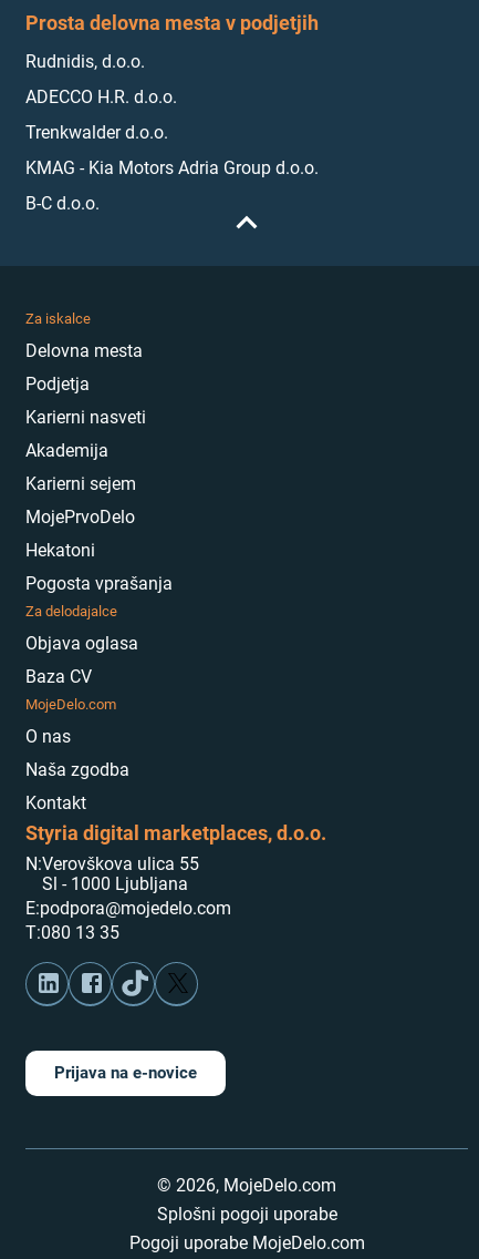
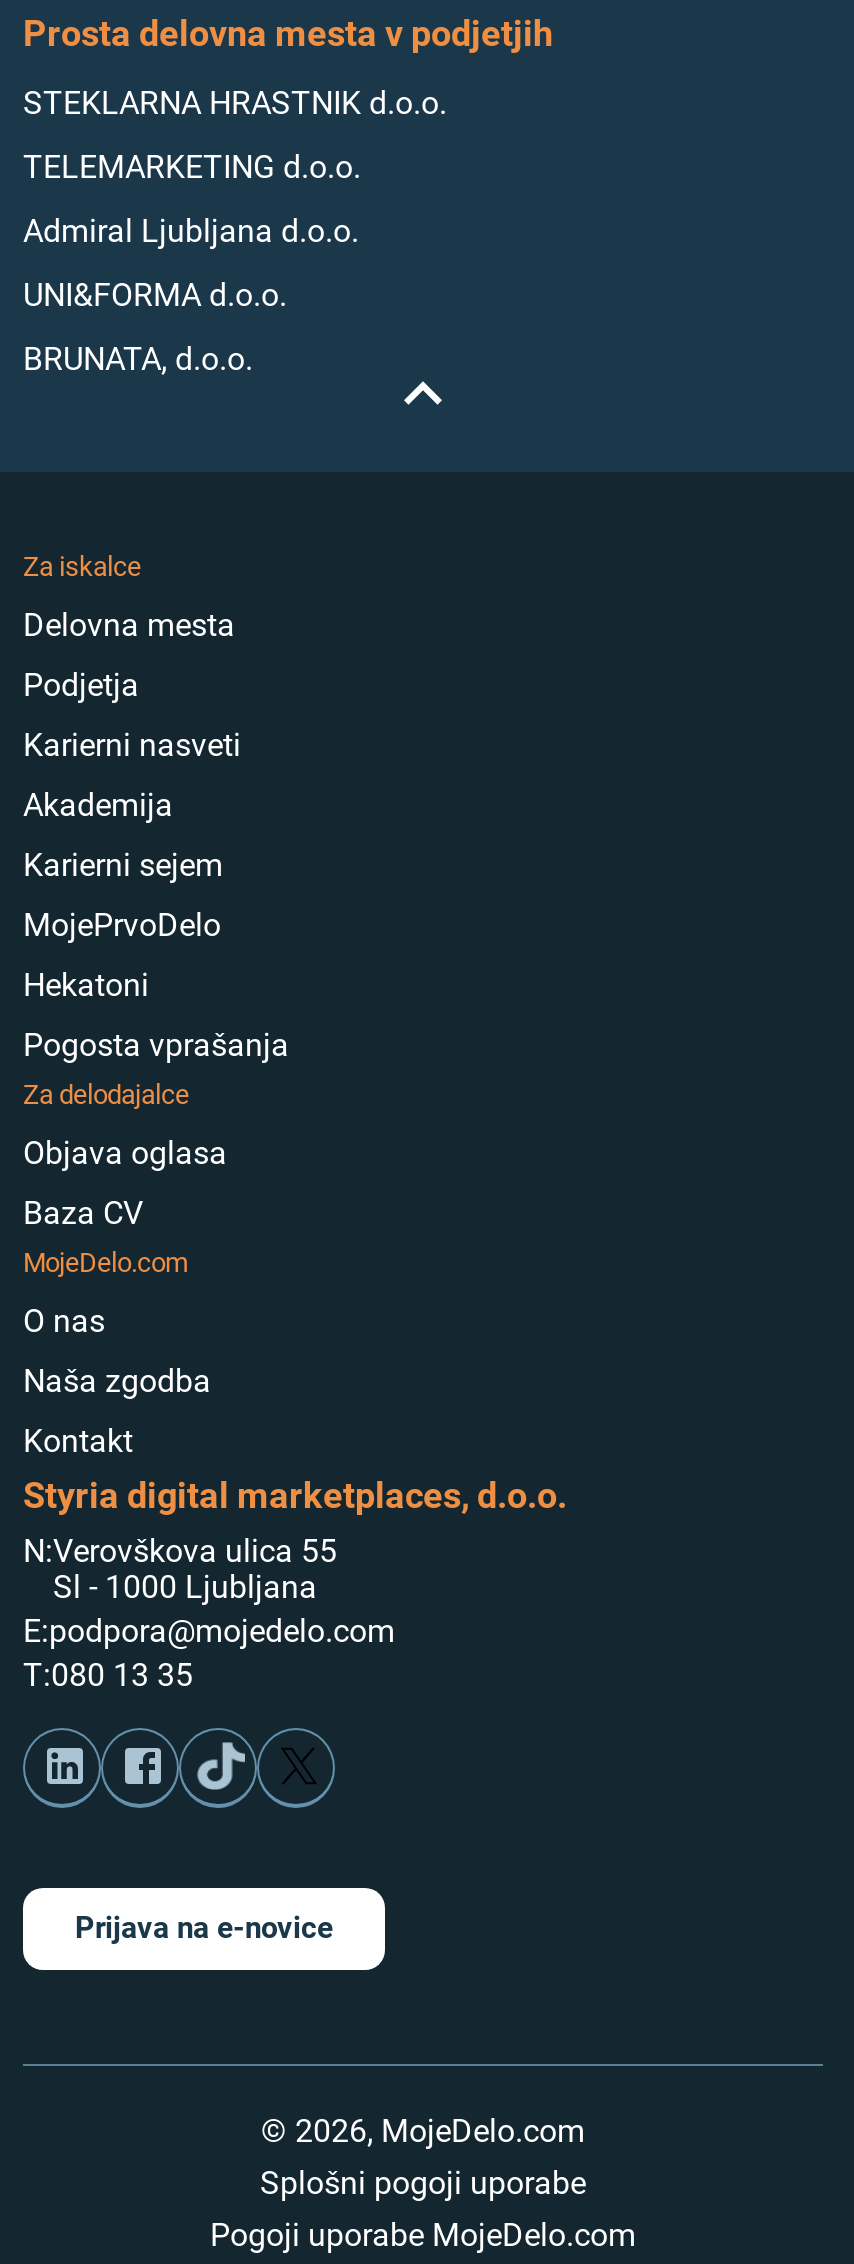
- Rudnidis, d.o.o.
+ STEKLARNA HRASTNIK d.o.o.

- ADECCO H.R. d.o.o.
+ TELEMARKETING d.o.o.

- Trenkwalder d.o.o.
+ Admiral Ljubljana d.o.o.

- KMAG - Kia Motors Adria Group d.o.o.
+ UNI&FORMA d.o.o.

- B-C d.o.o.
+ BRUNATA, d.o.o.
